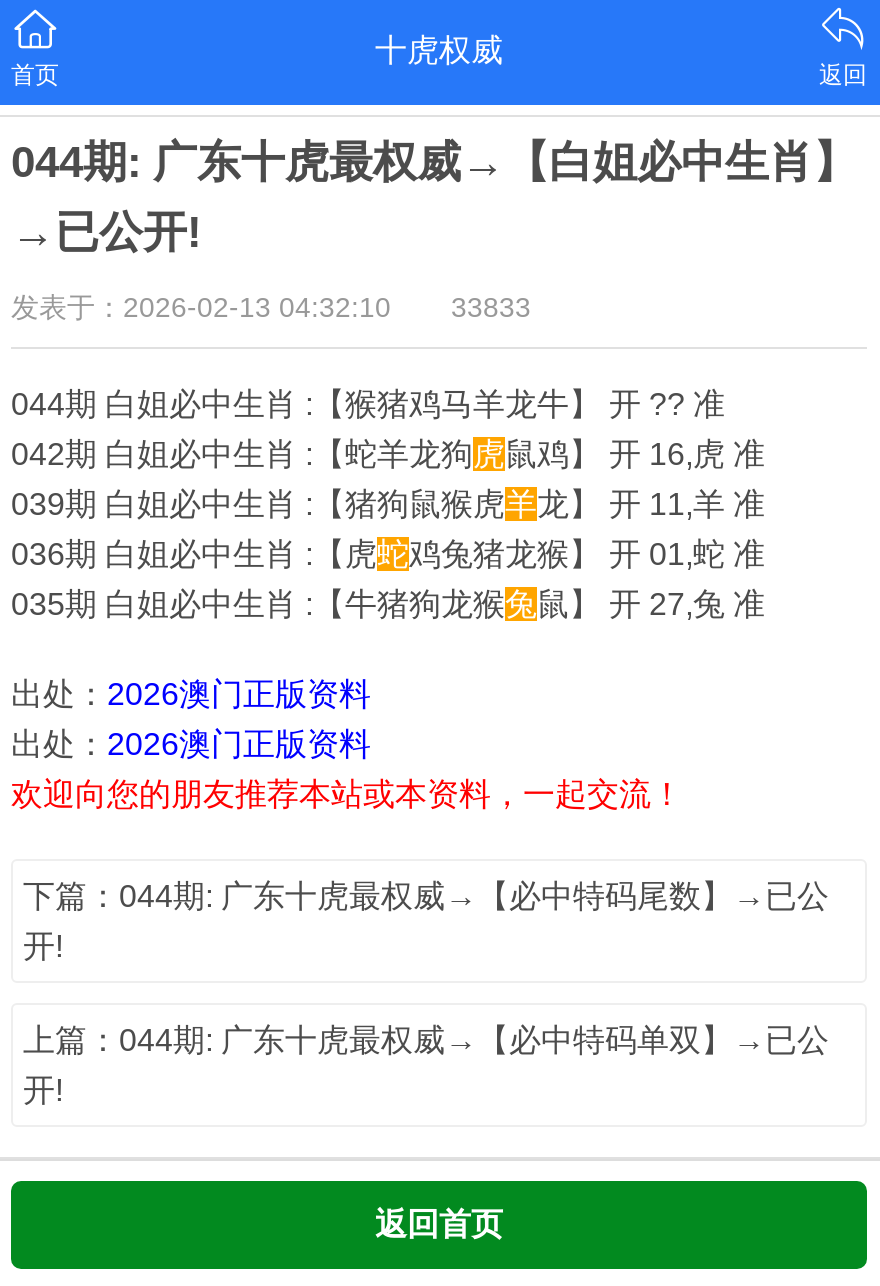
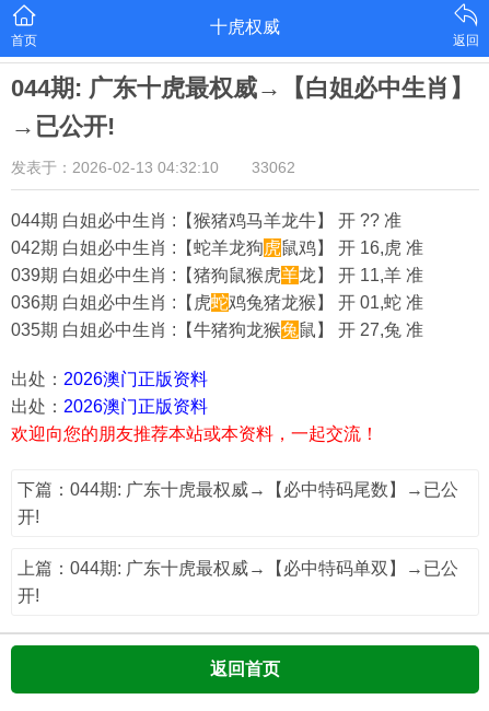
- 发表于：2026-02-13 04:32:10 33833
+ 发表于：2026-02-13 04:32:10 33062
